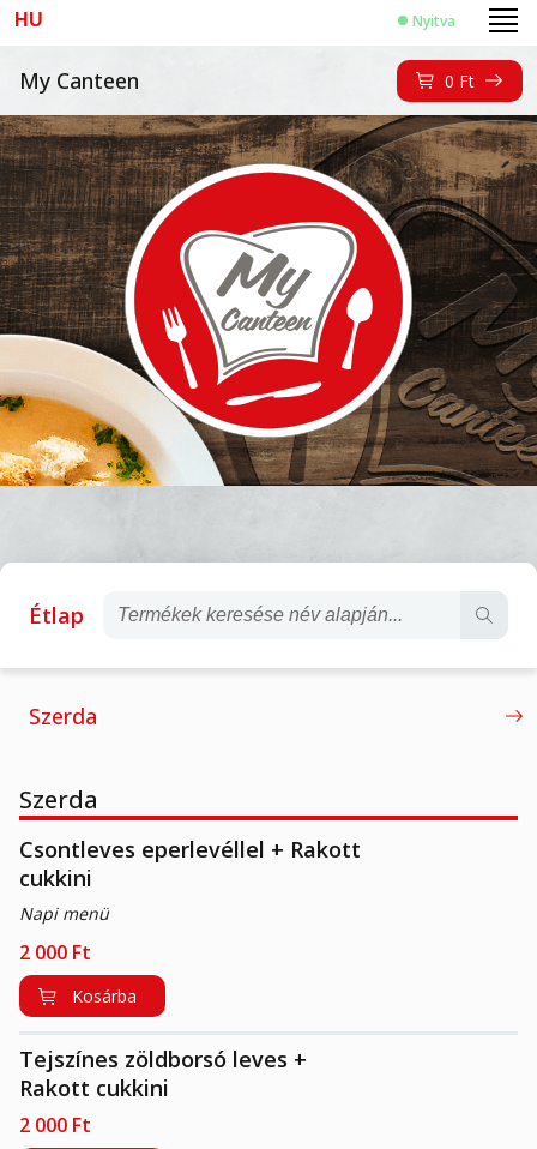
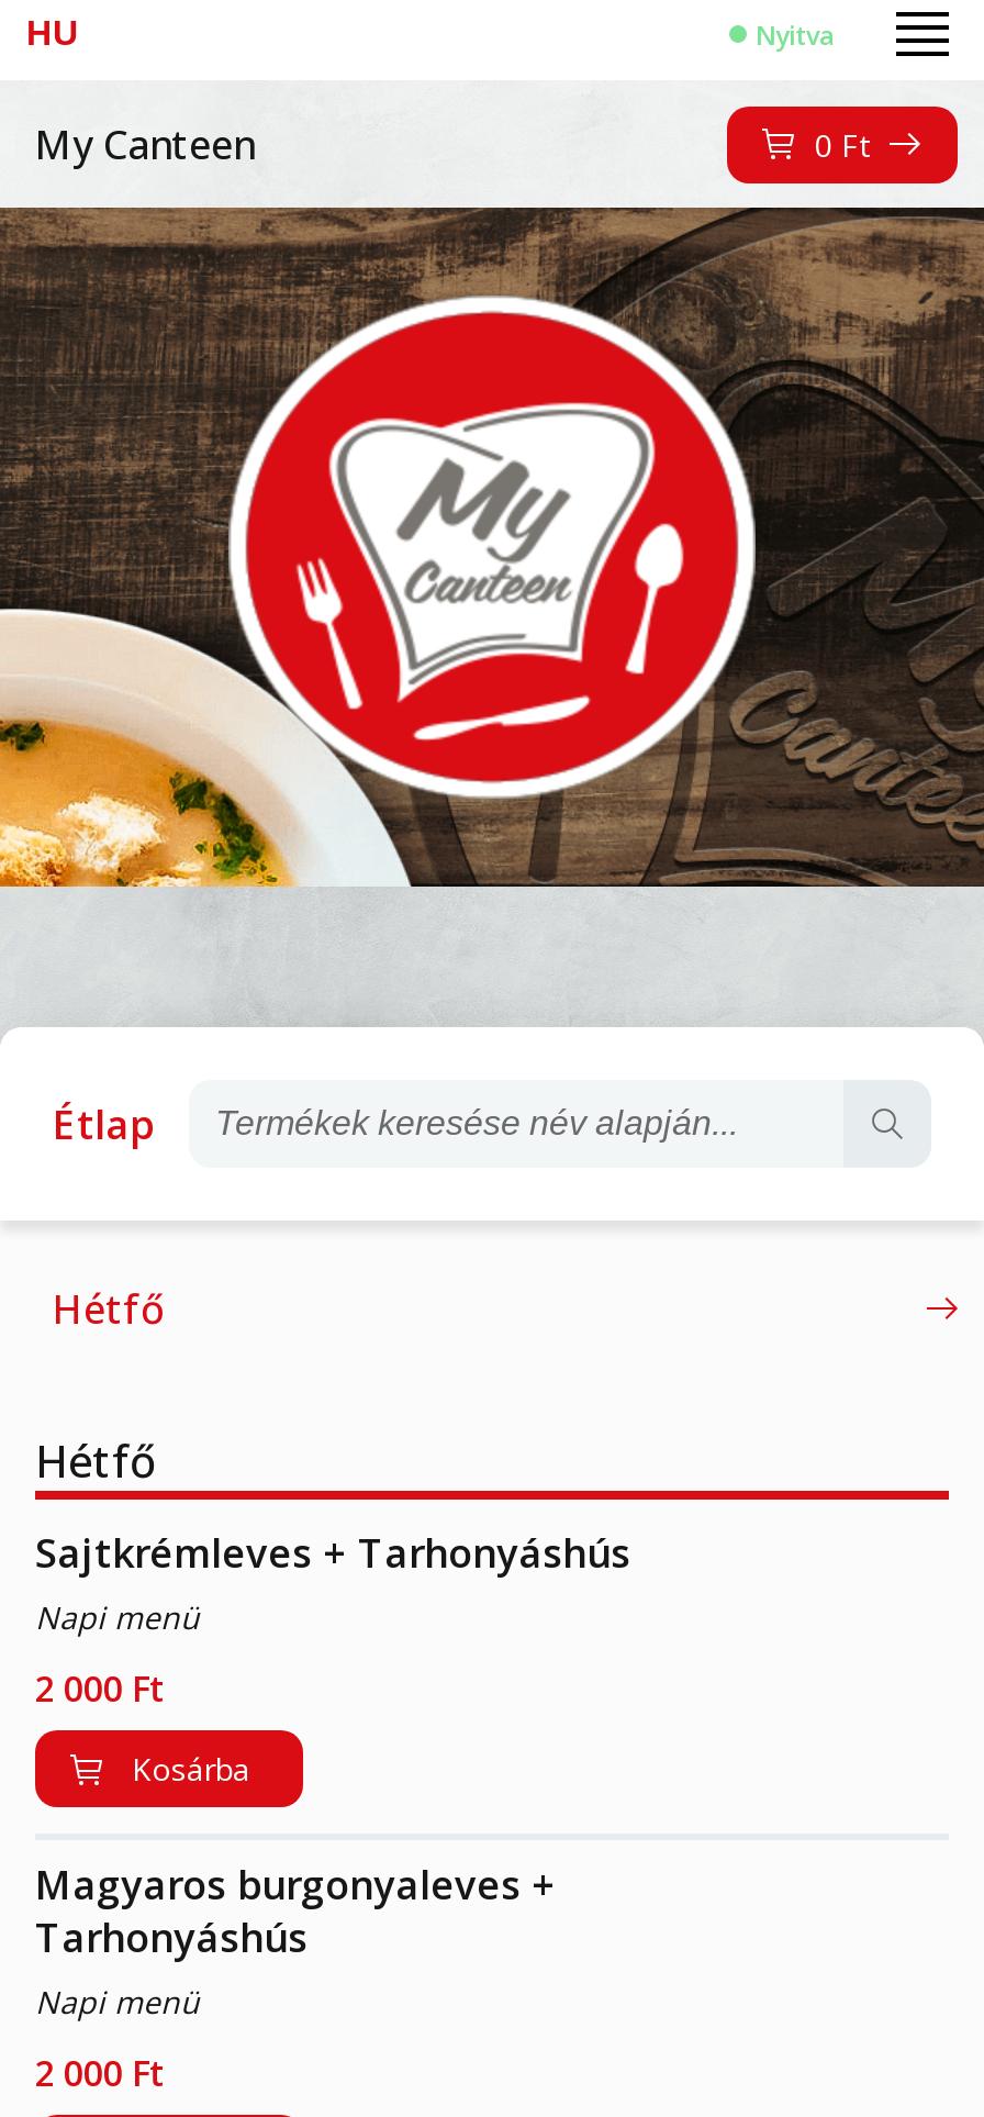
- Szerda
+ Hétfő

- Szerda
+ Hétfő

- Csontleves eperlevéllel + Rakott
- cukkini
+ Sajtkrémleves + Tarhonyáshús

moved up: Napi menü | 2 000 Ft | Kosárba

- Tejszínes zöldborsó leves +
- Rakott cukkini
+ Magyaros burgonyaleves +
+ Tarhonyáshús
+ Napi menü
